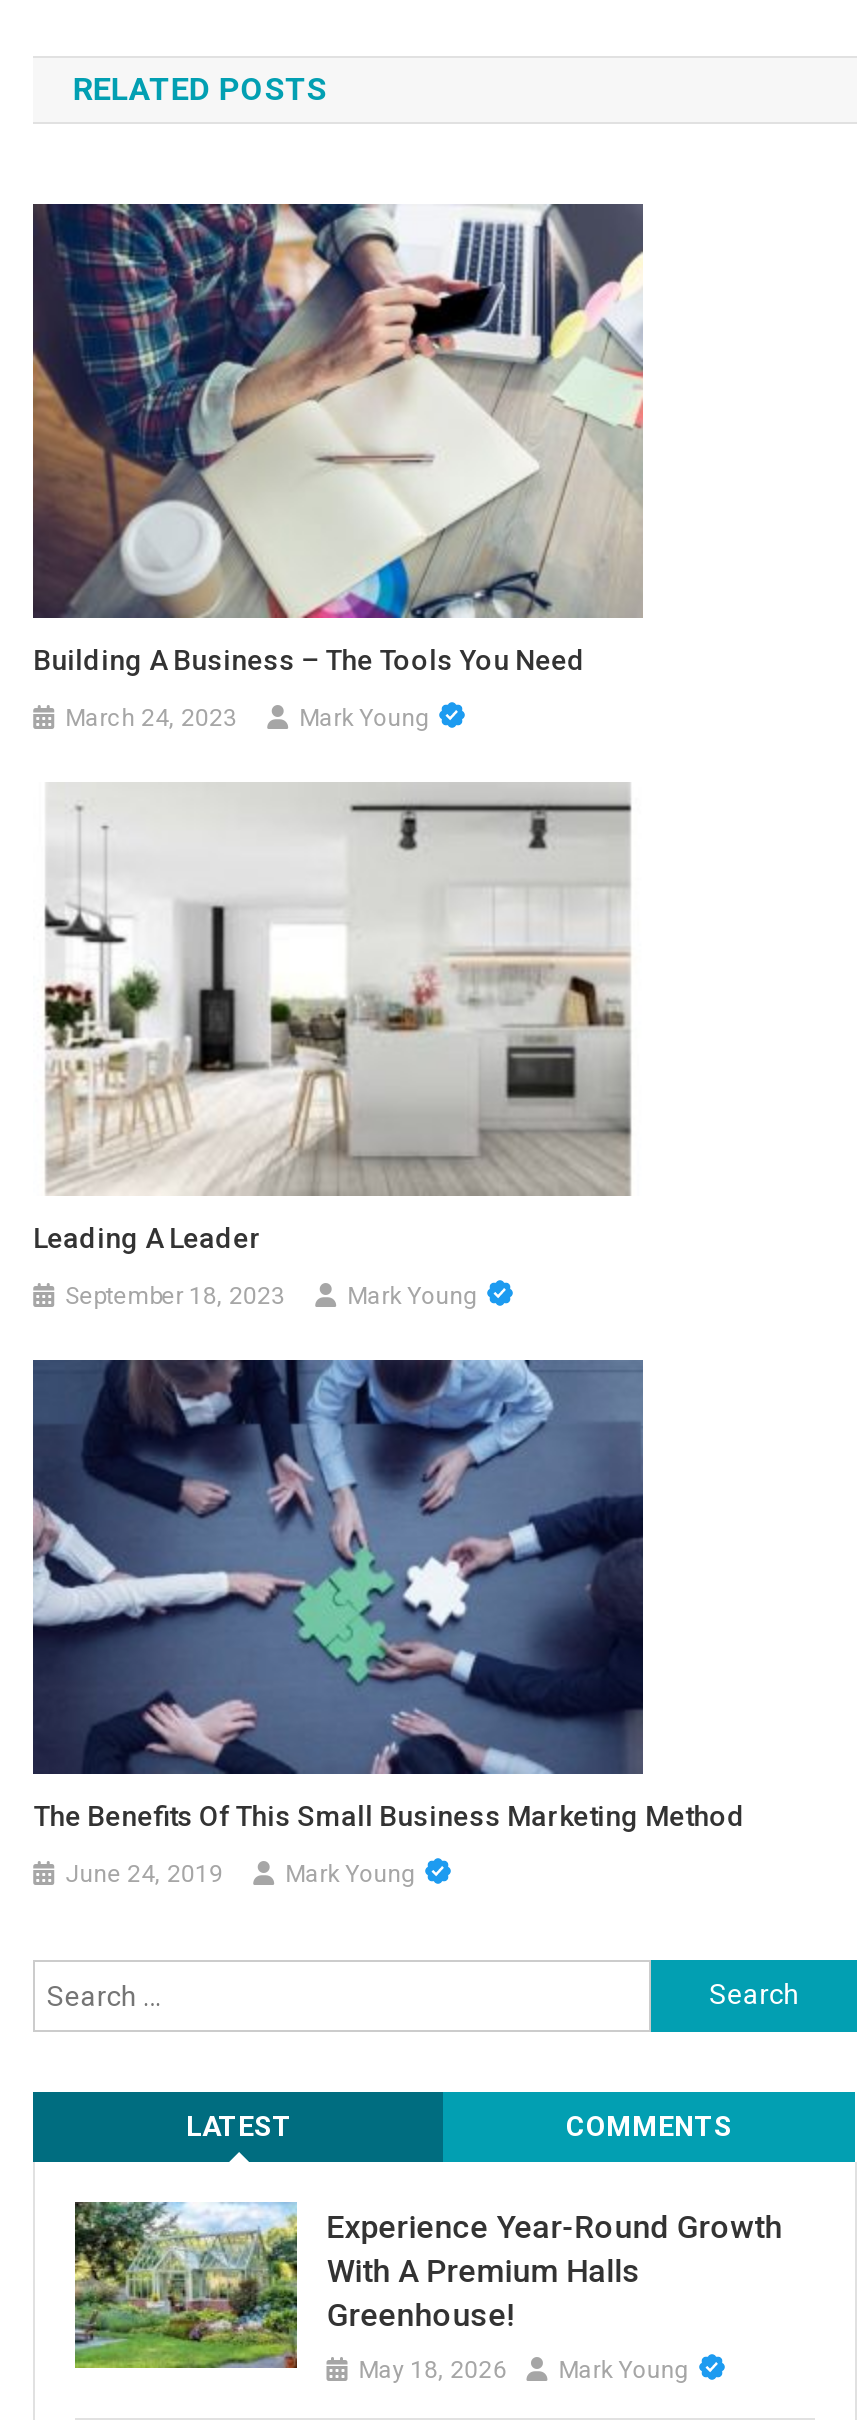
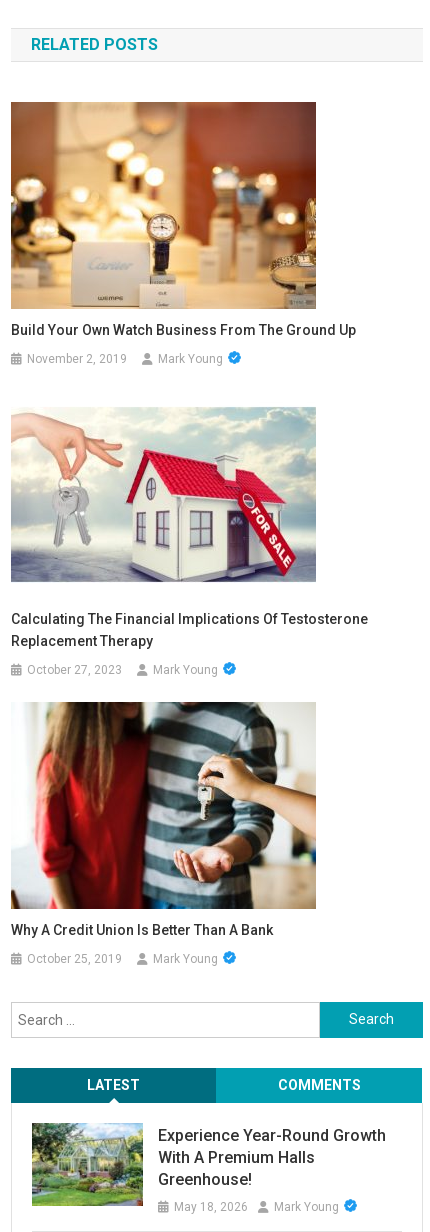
- [image]
- Building A Business – The Tools You Need
+ [image]
+ Build Your Own Watch Business From The Ground Up

- March 24, 2023
+ November 2, 2019

- [image]
- Leading A Leader
+ [image]
+ Calculating The Financial Implications Of Testosterone
+ Replacement Therapy

- September 18, 2023
+ October 27, 2023

- [image]
- The Benefits Of This Small Business Marketing Method
+ [image]
+ Why A Credit Union Is Better Than A Bank

- June 24, 2019
+ October 25, 2019
